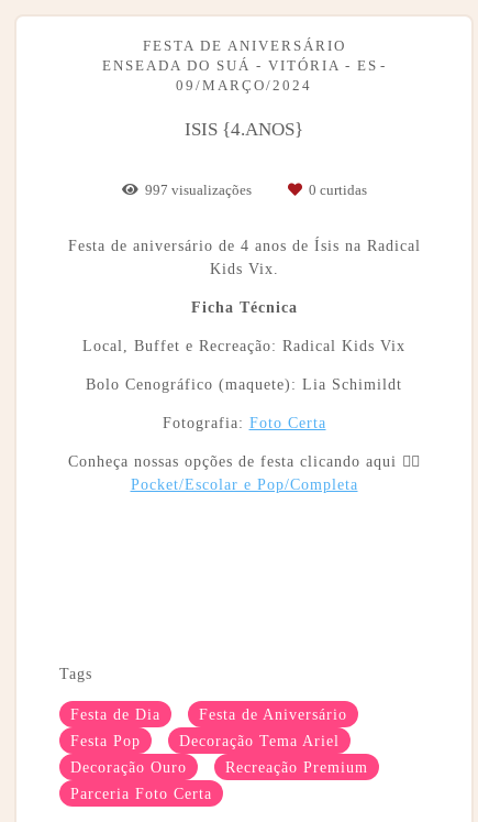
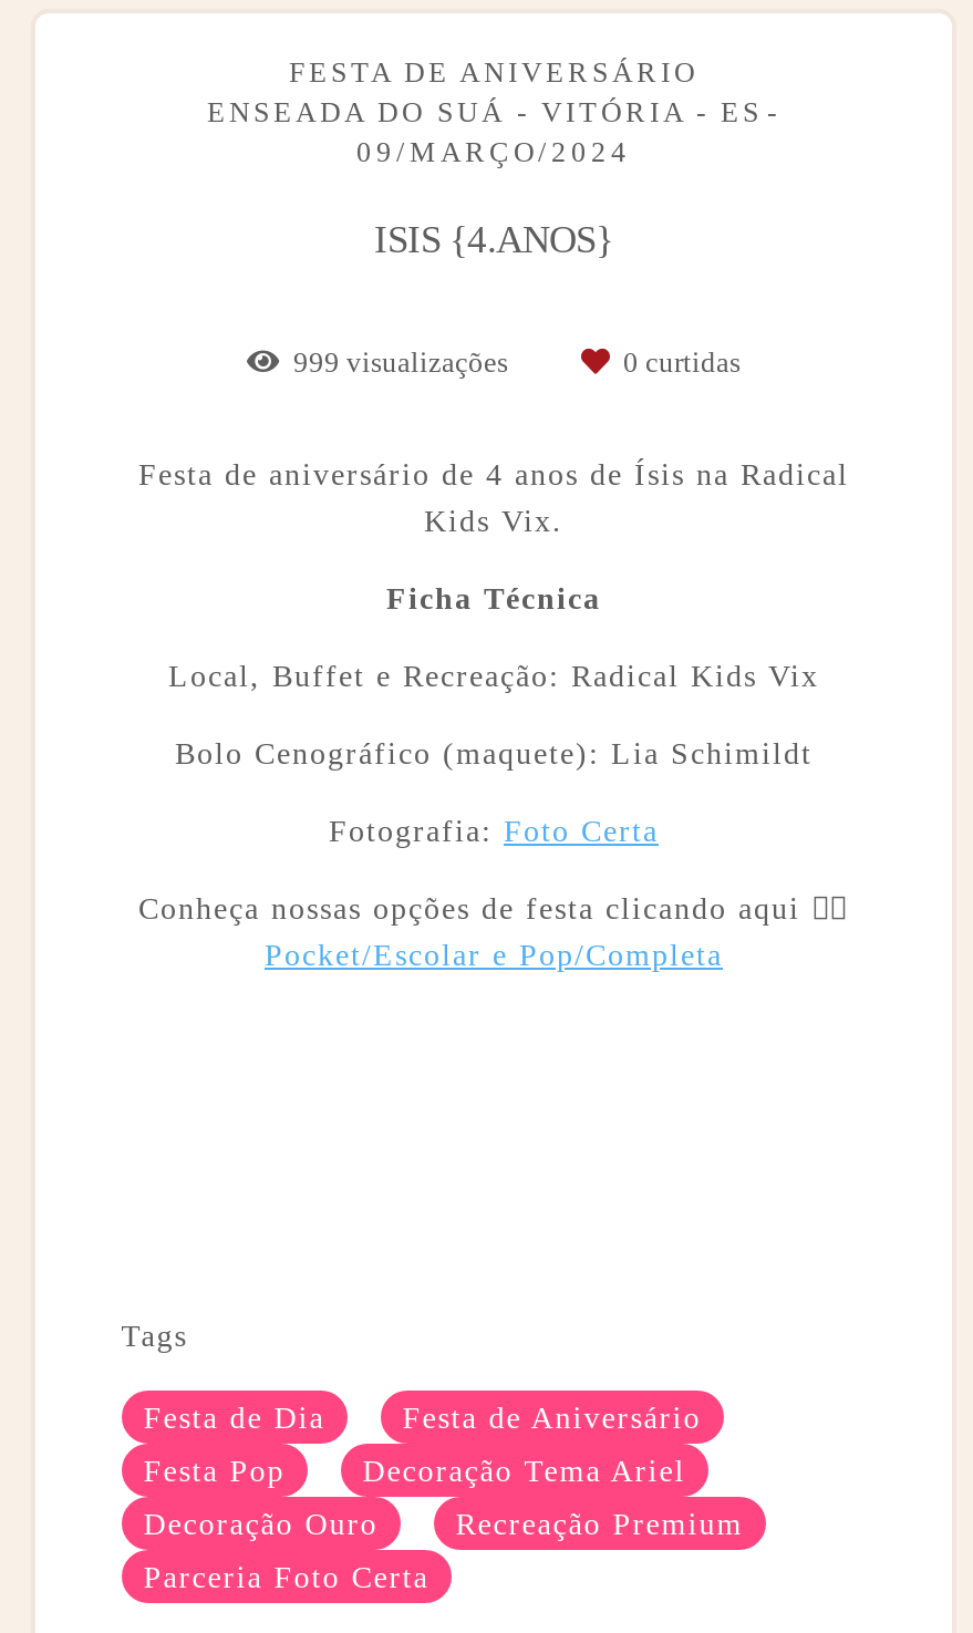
- 997 visualizações
+ 999 visualizações
